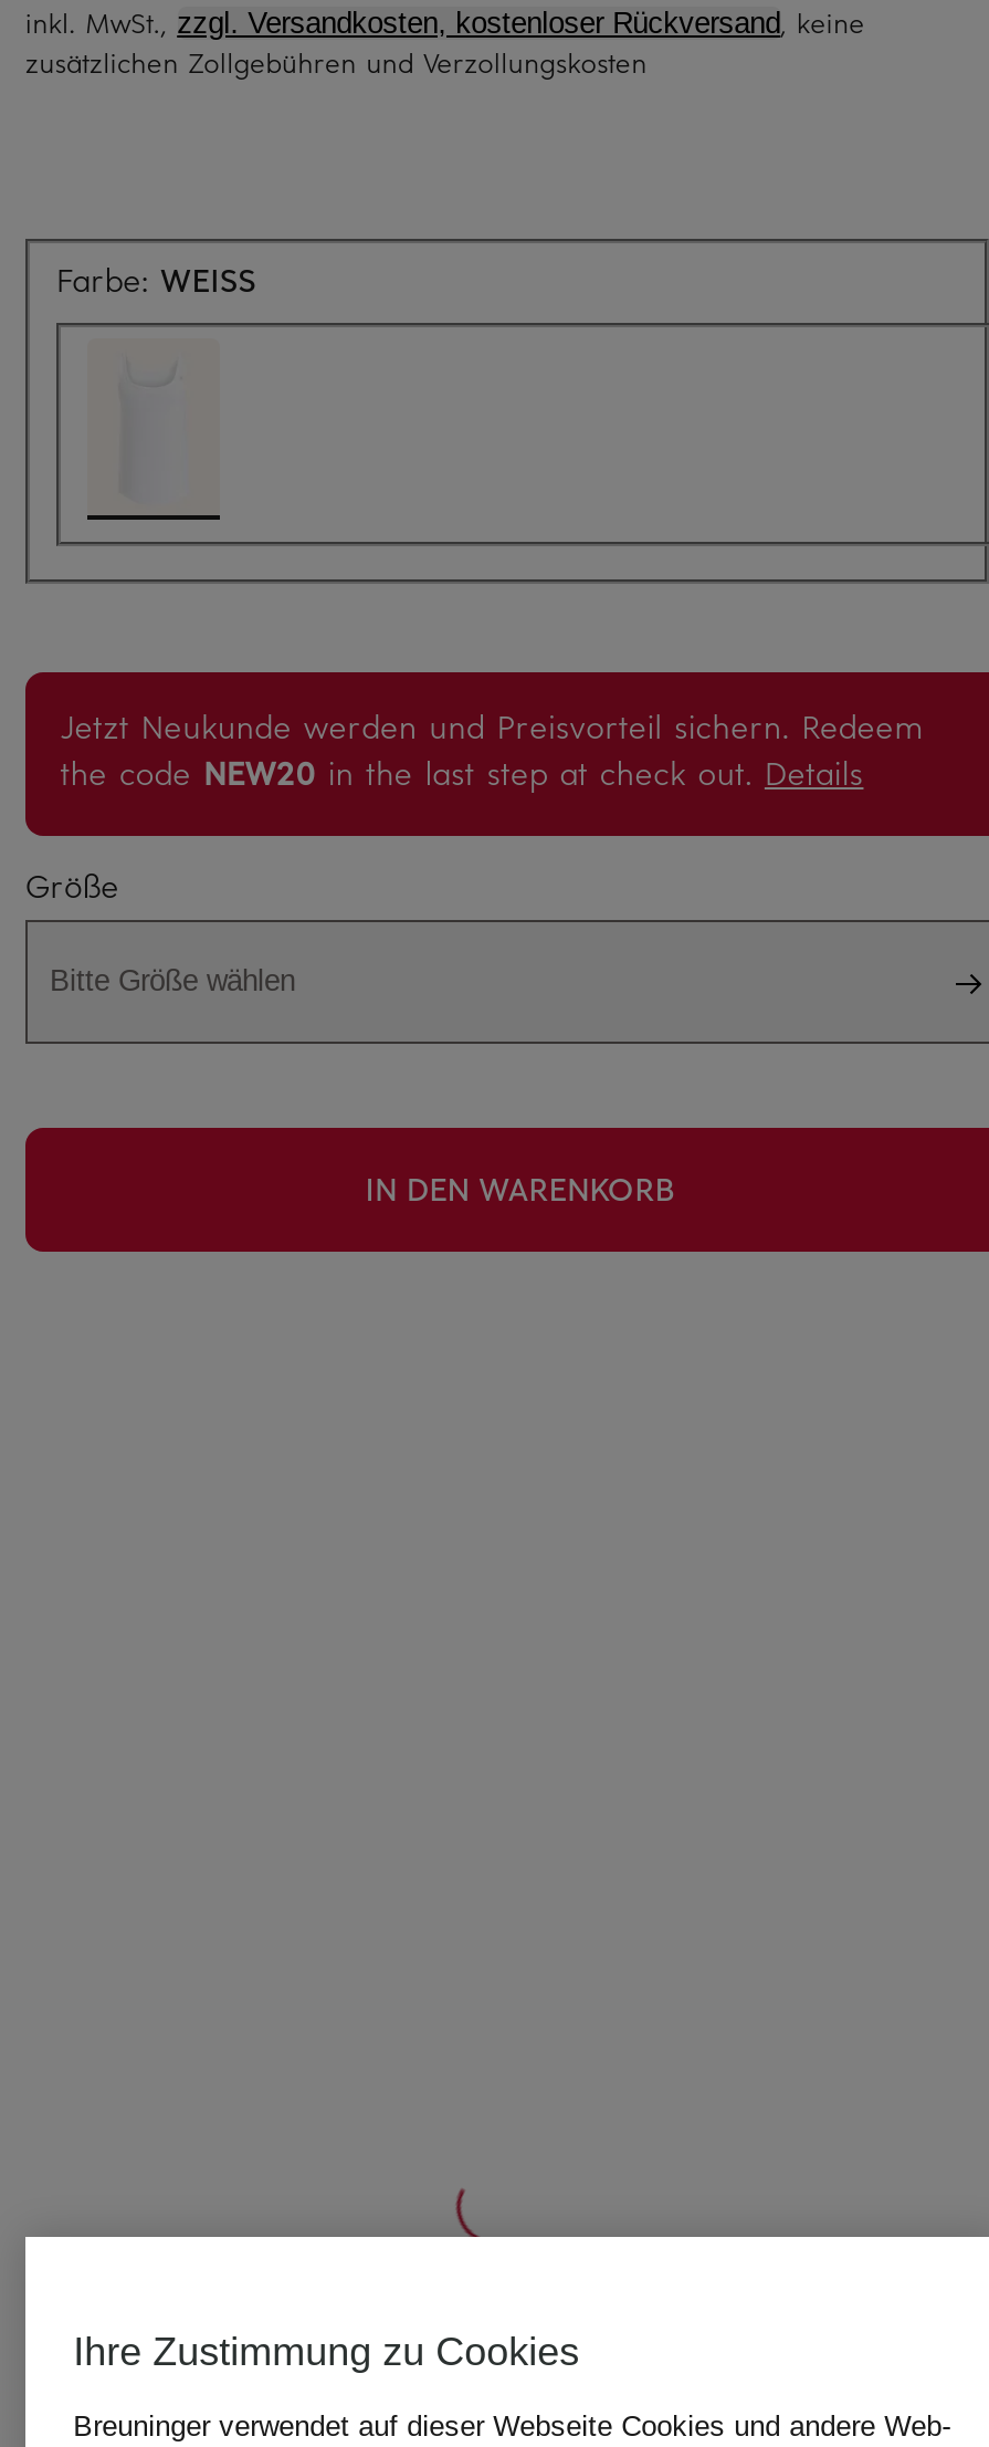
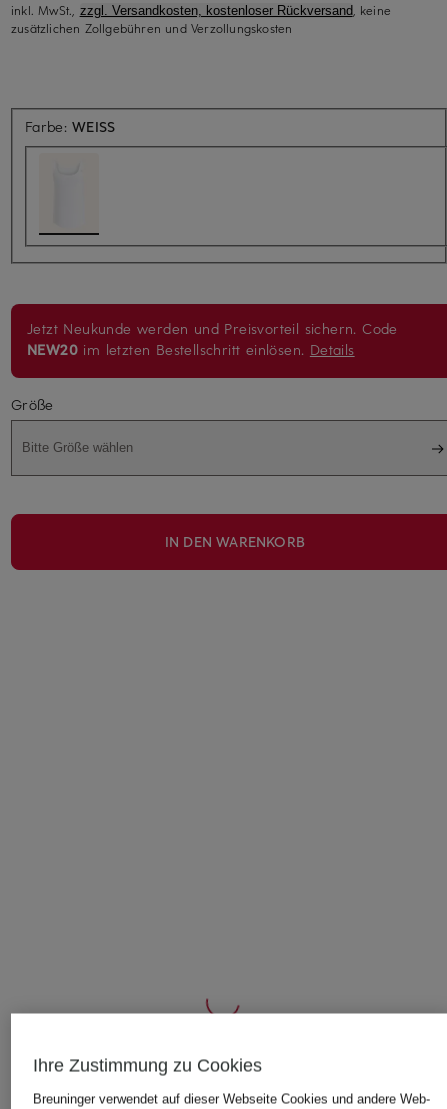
- Jetzt Neukunde werden und Preisvorteil sichern. Redeem
- the code NEW20 in the last step at check out. Details
+ Jetzt Neukunde werden und Preisvorteil sichern. Code
+ NEW20 im letzten Bestellschritt einlösen. Details
